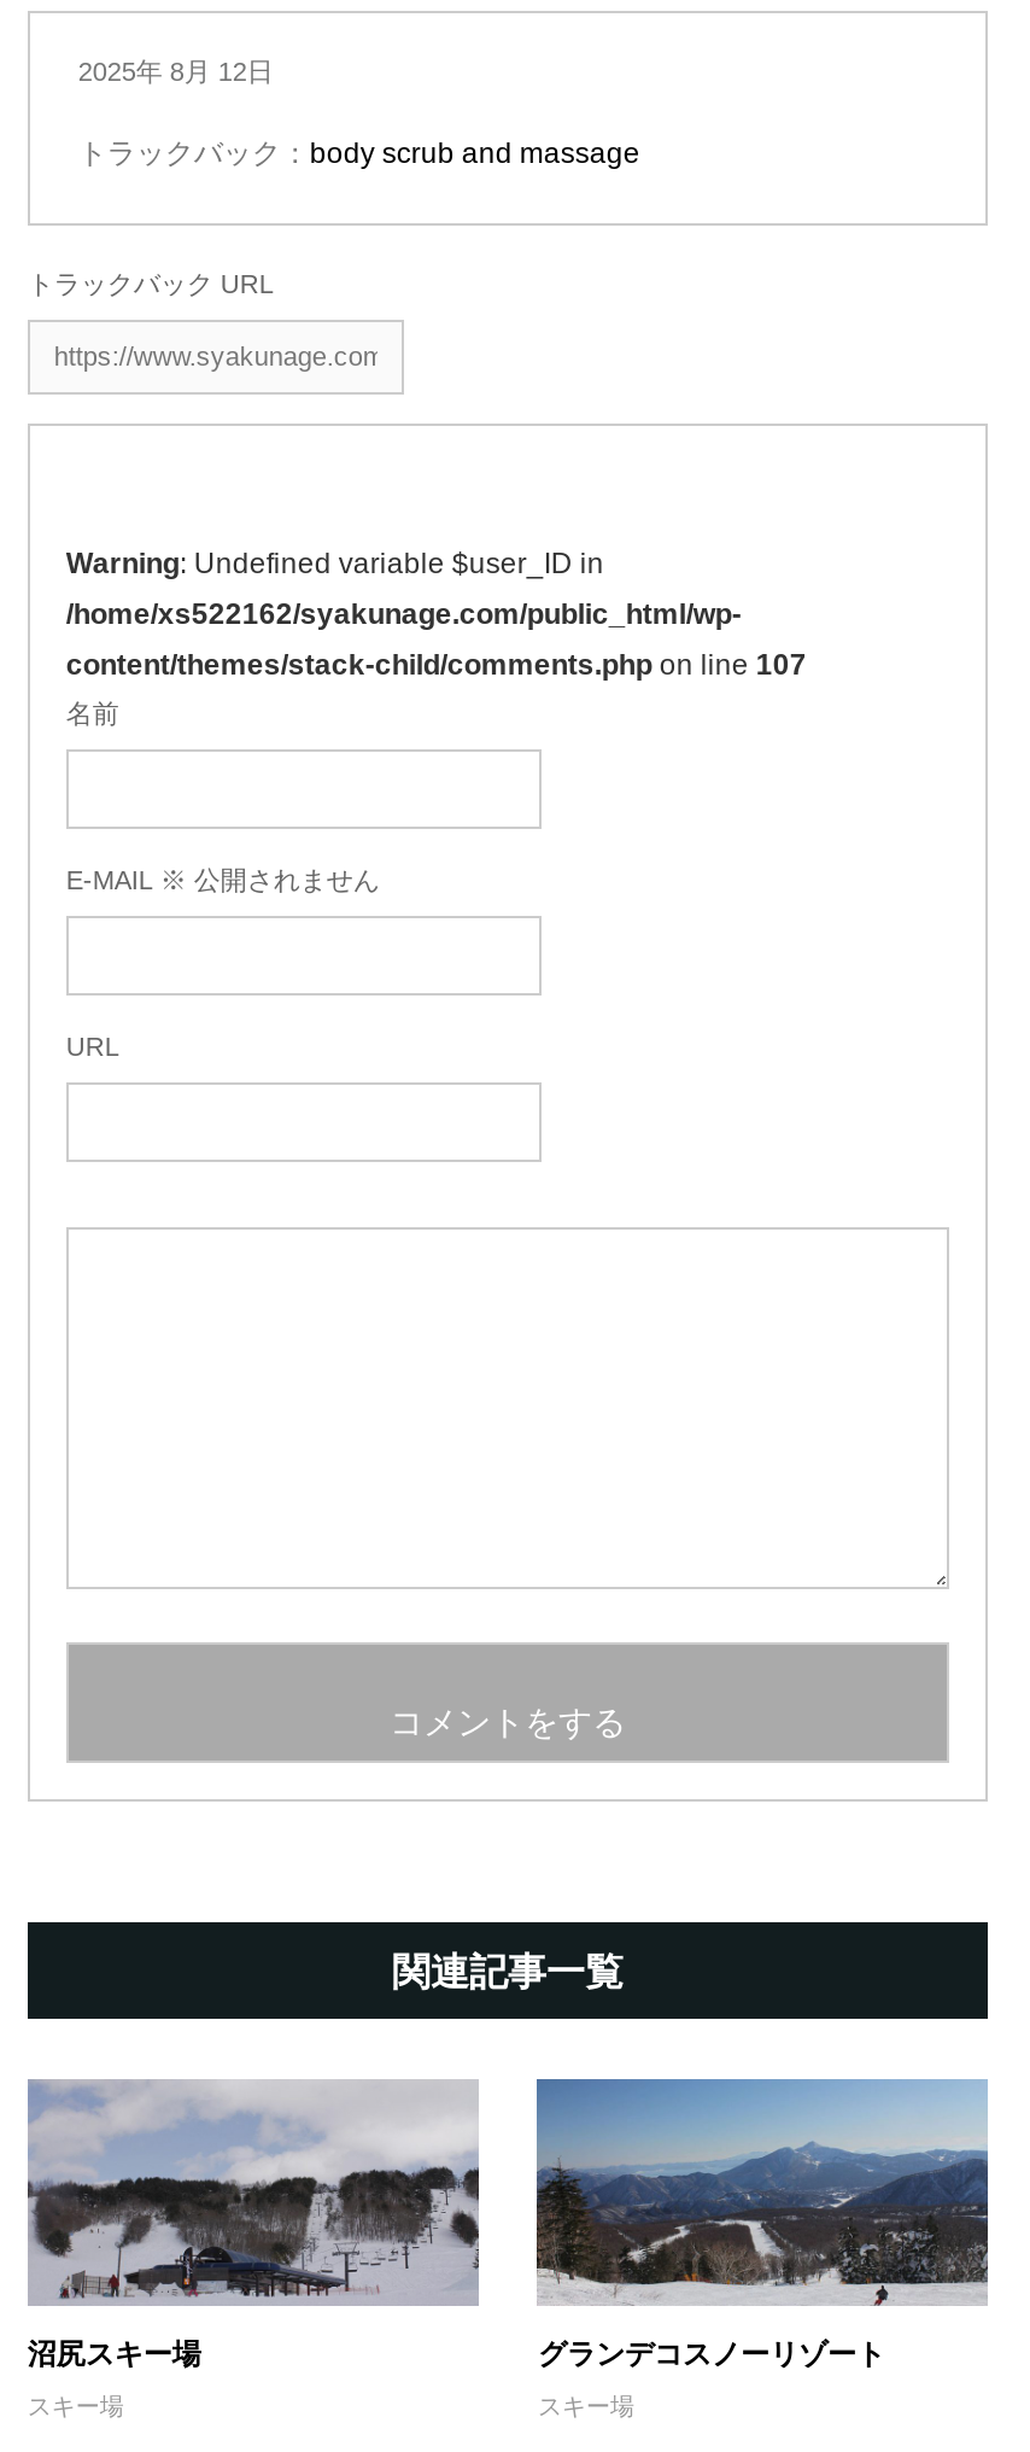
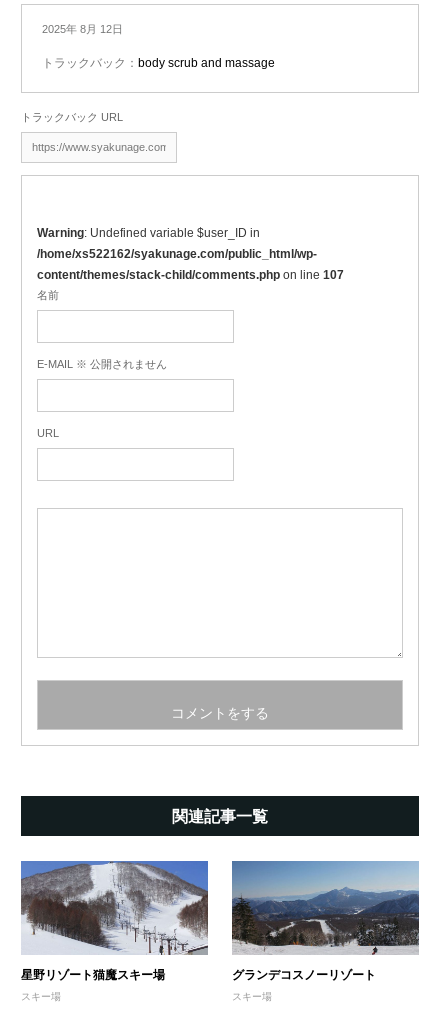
- [image]
- 沼尻スキー場
+ [image]
+ 星野リゾート猫魔スキー場
